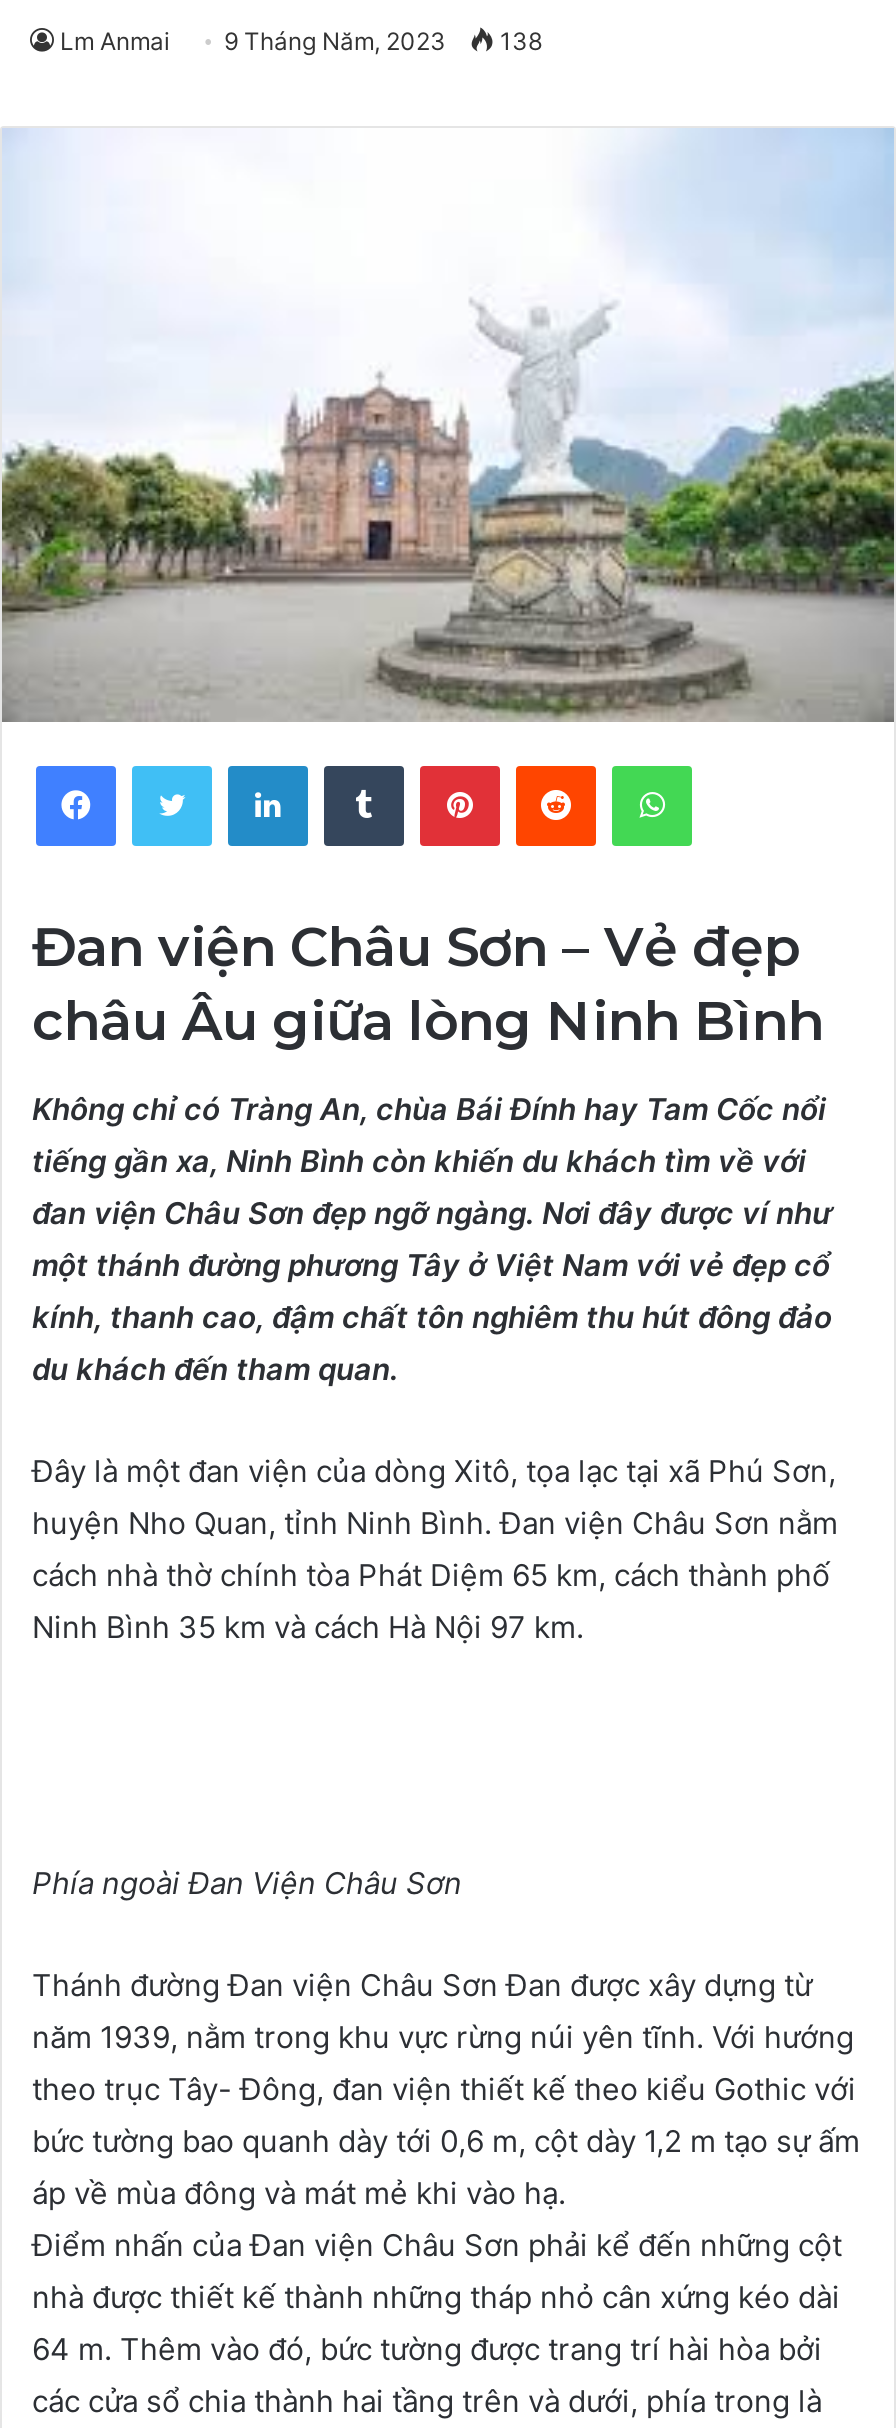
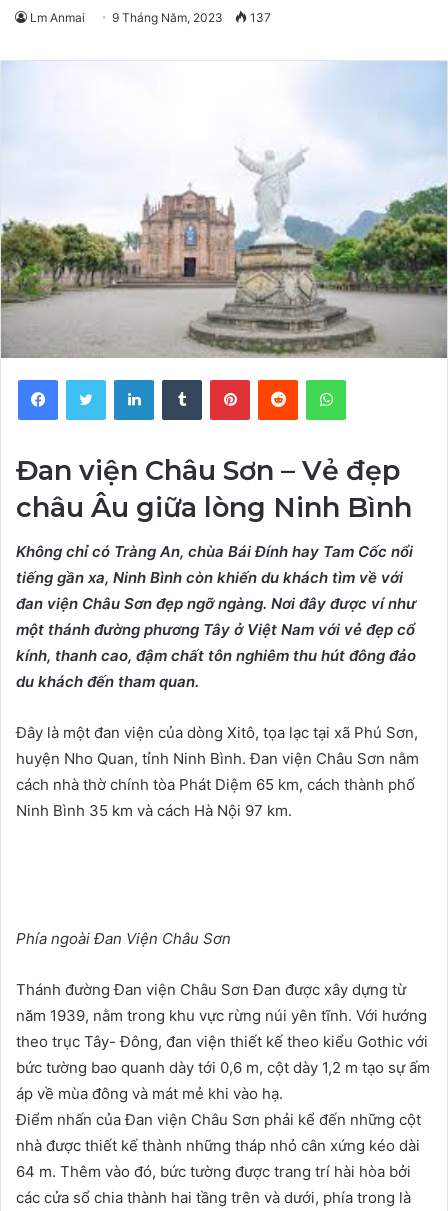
- Lm Anmai 9 Tháng Năm, 2023 138
+ Lm Anmai 9 Tháng Năm, 2023 137
